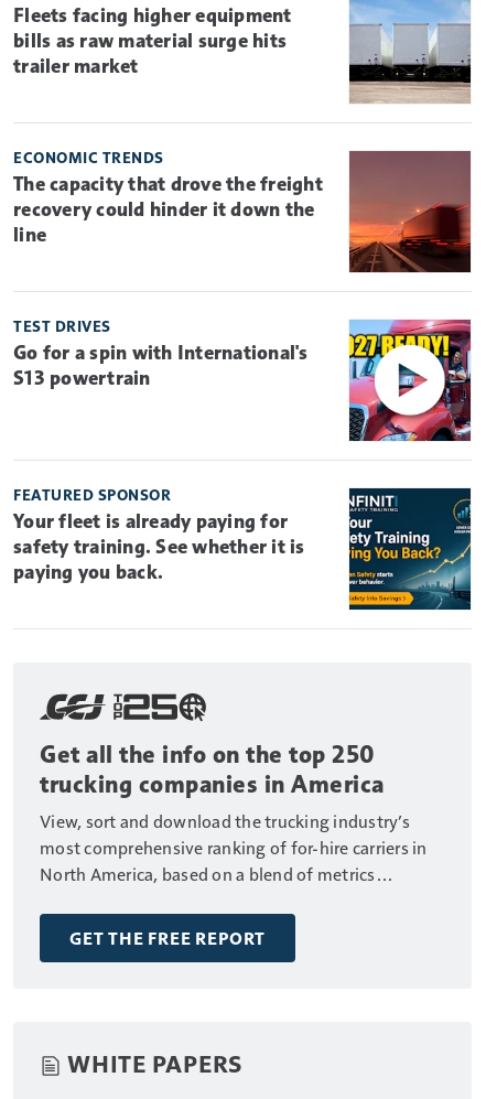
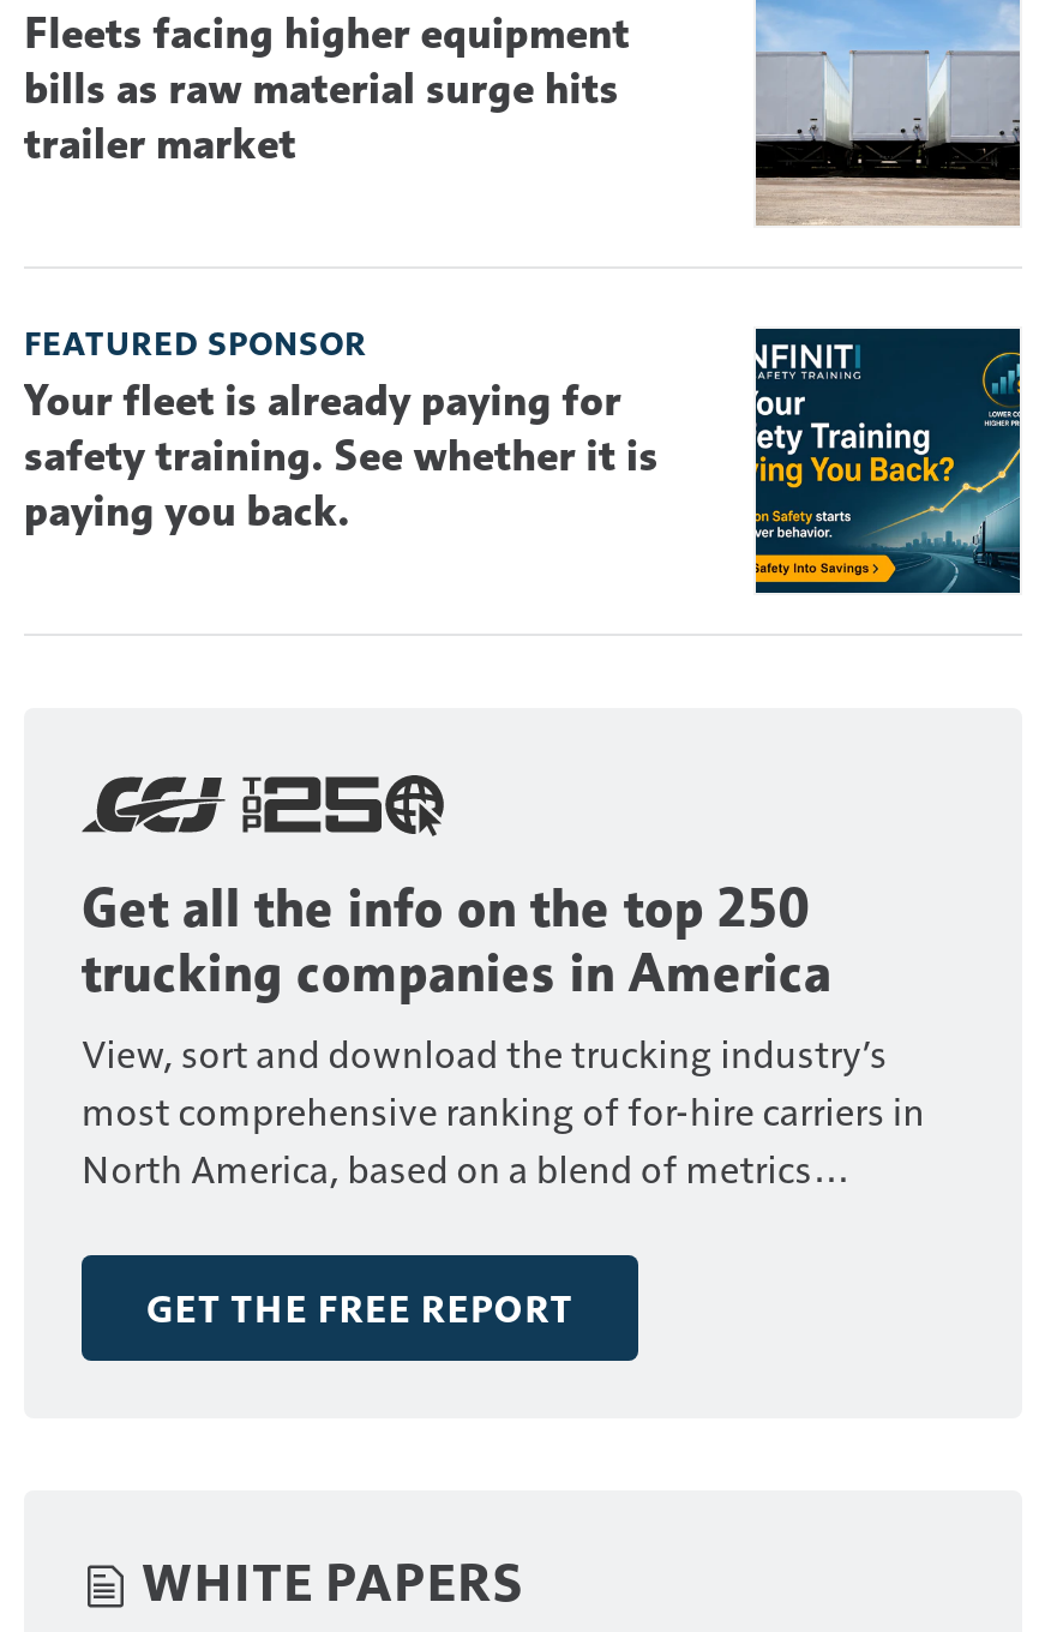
- [image]
- ECONOMIC TRENDS
- The capacity that drove the freight
- recovery could hinder it down the
- line

- [image]
- TEST DRIVES
- Go for a spin with International's
- S13 powertrain
